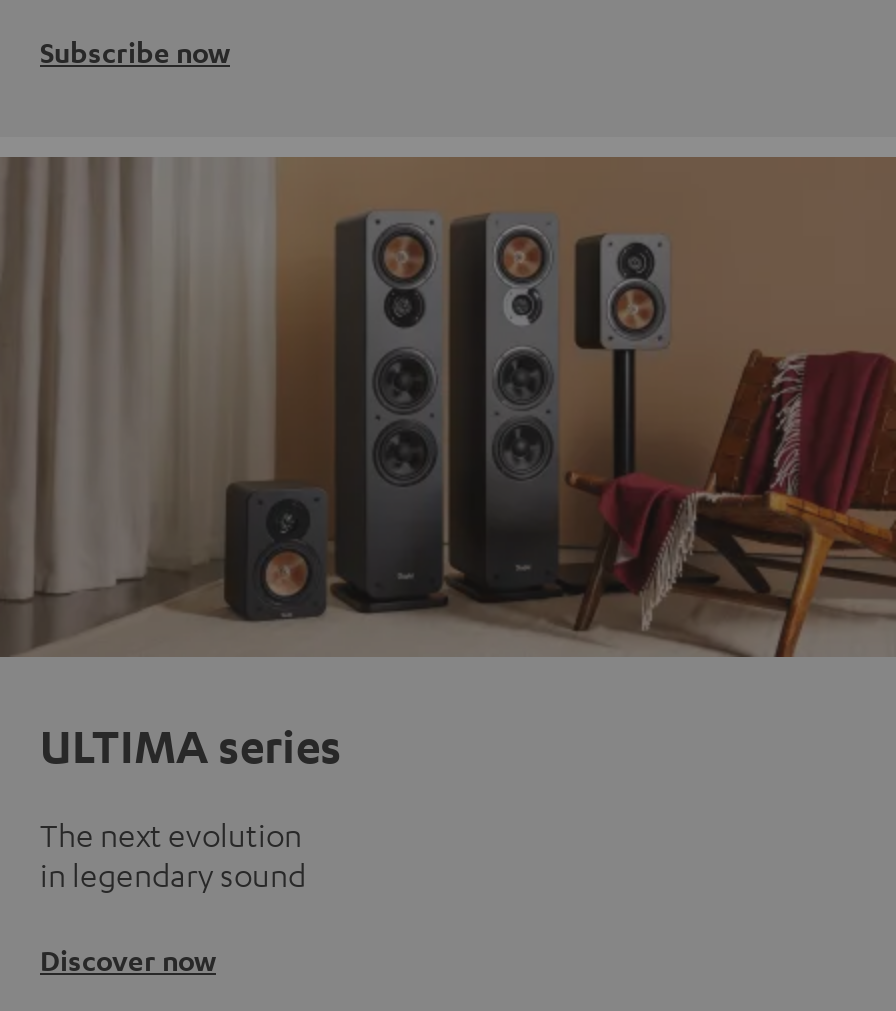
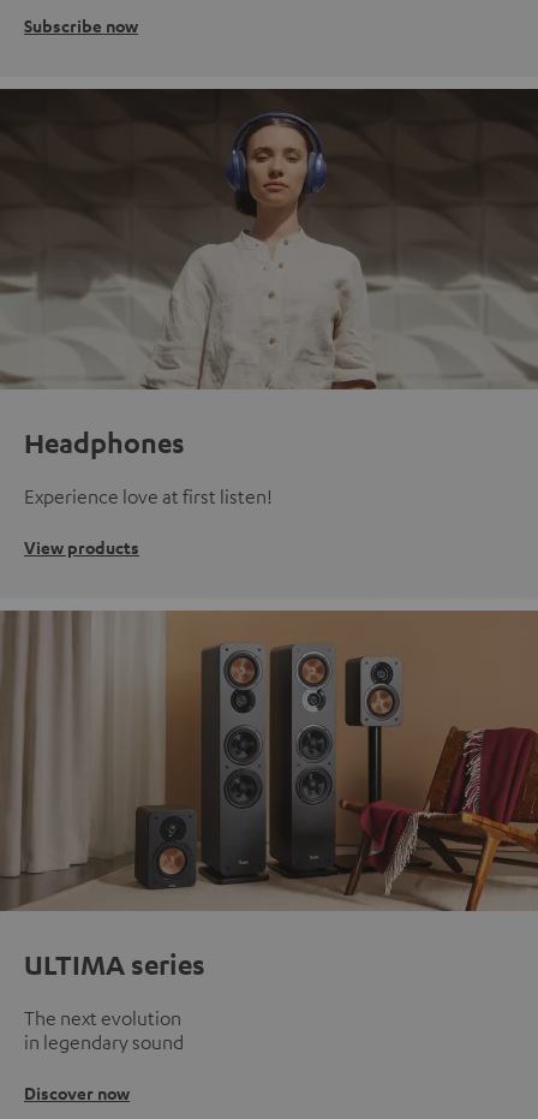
+ [image]
+ Headphones
+ Experience love at first listen!
+ View products
